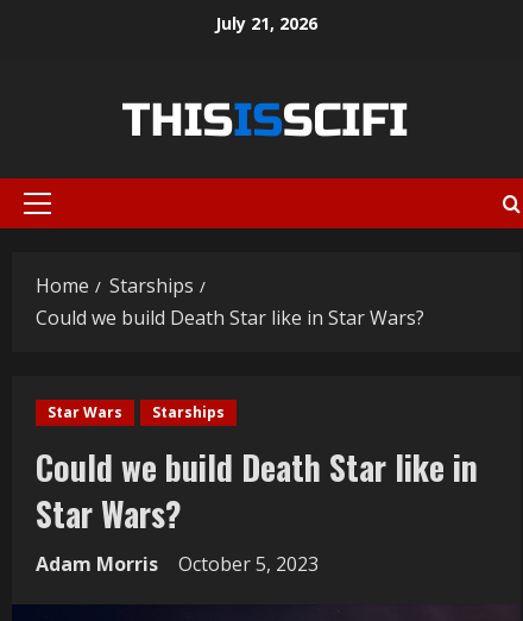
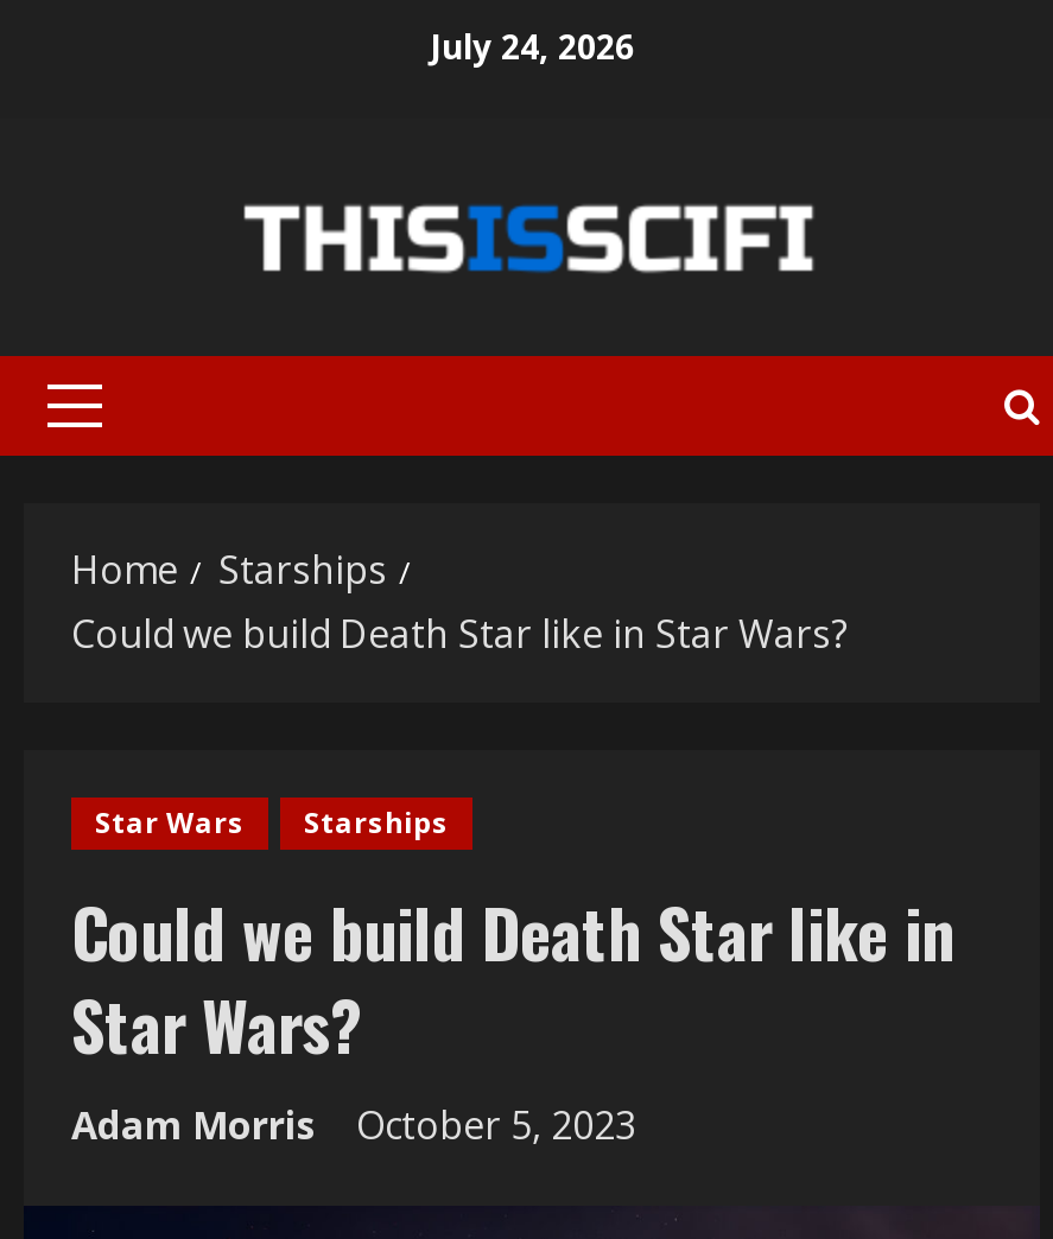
- July 21, 2026
+ July 24, 2026
